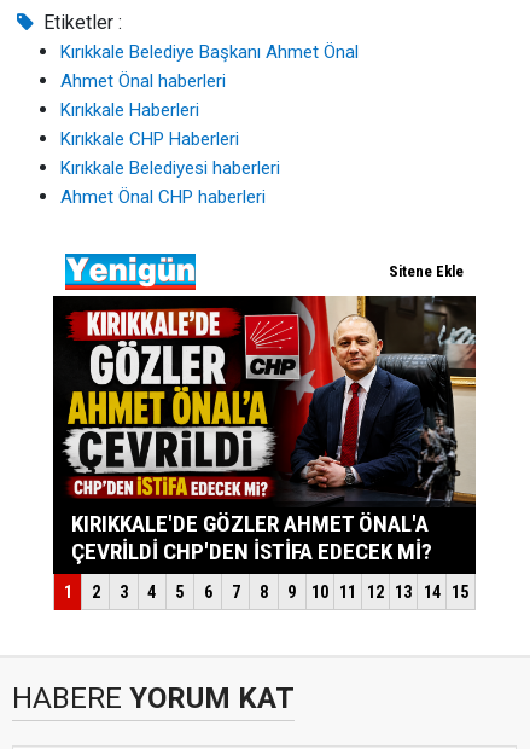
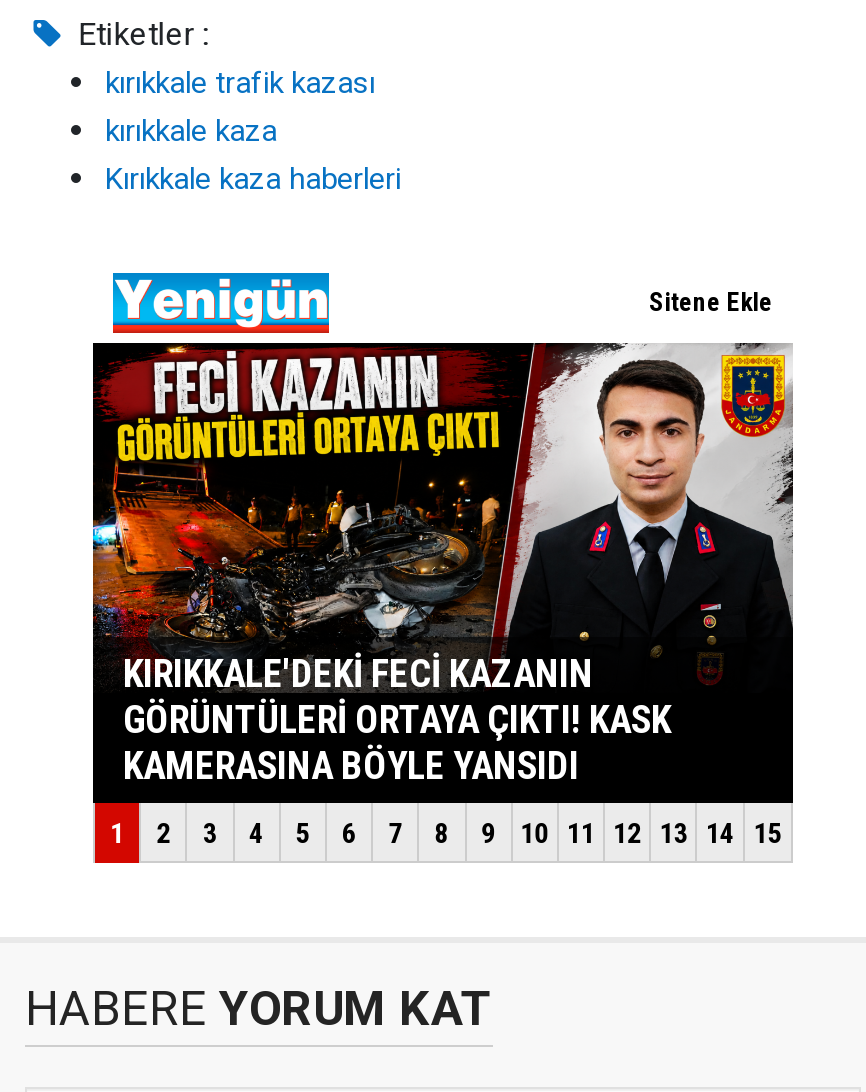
- Kırıkkale Belediye Başkanı Ahmet Önal
- Ahmet Önal haberleri
- Kırıkkale Haberleri
- Kırıkkale CHP Haberleri
- Kırıkkale Belediyesi haberleri
- Ahmet Önal CHP haberleri
+ kırıkkale trafik kazası
+ kırıkkale kaza
+ Kırıkkale kaza haberleri

- [image]
+ [image]
